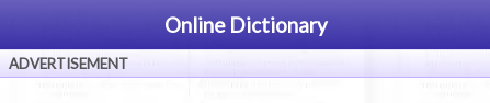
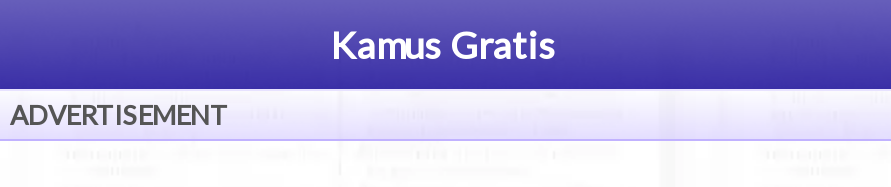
- Online Dictionary
+ Kamus Gratis
